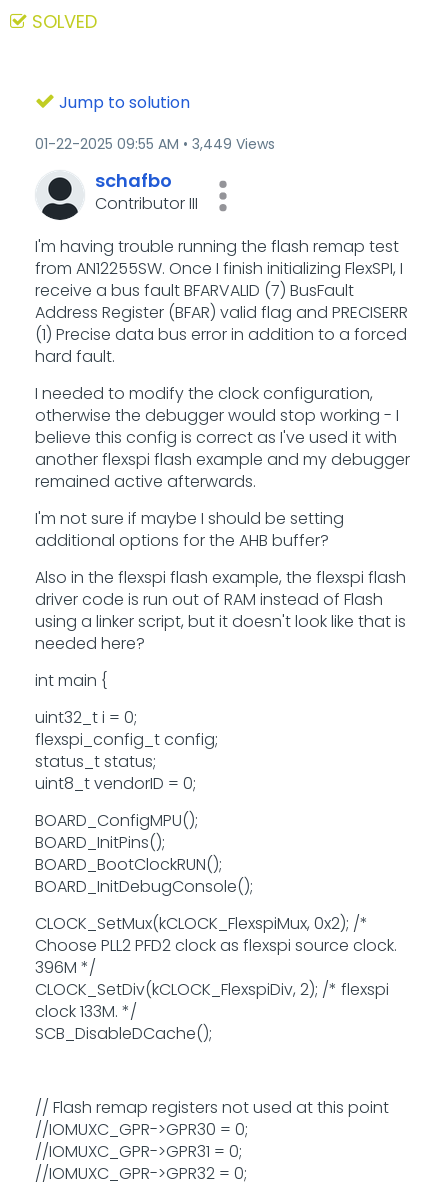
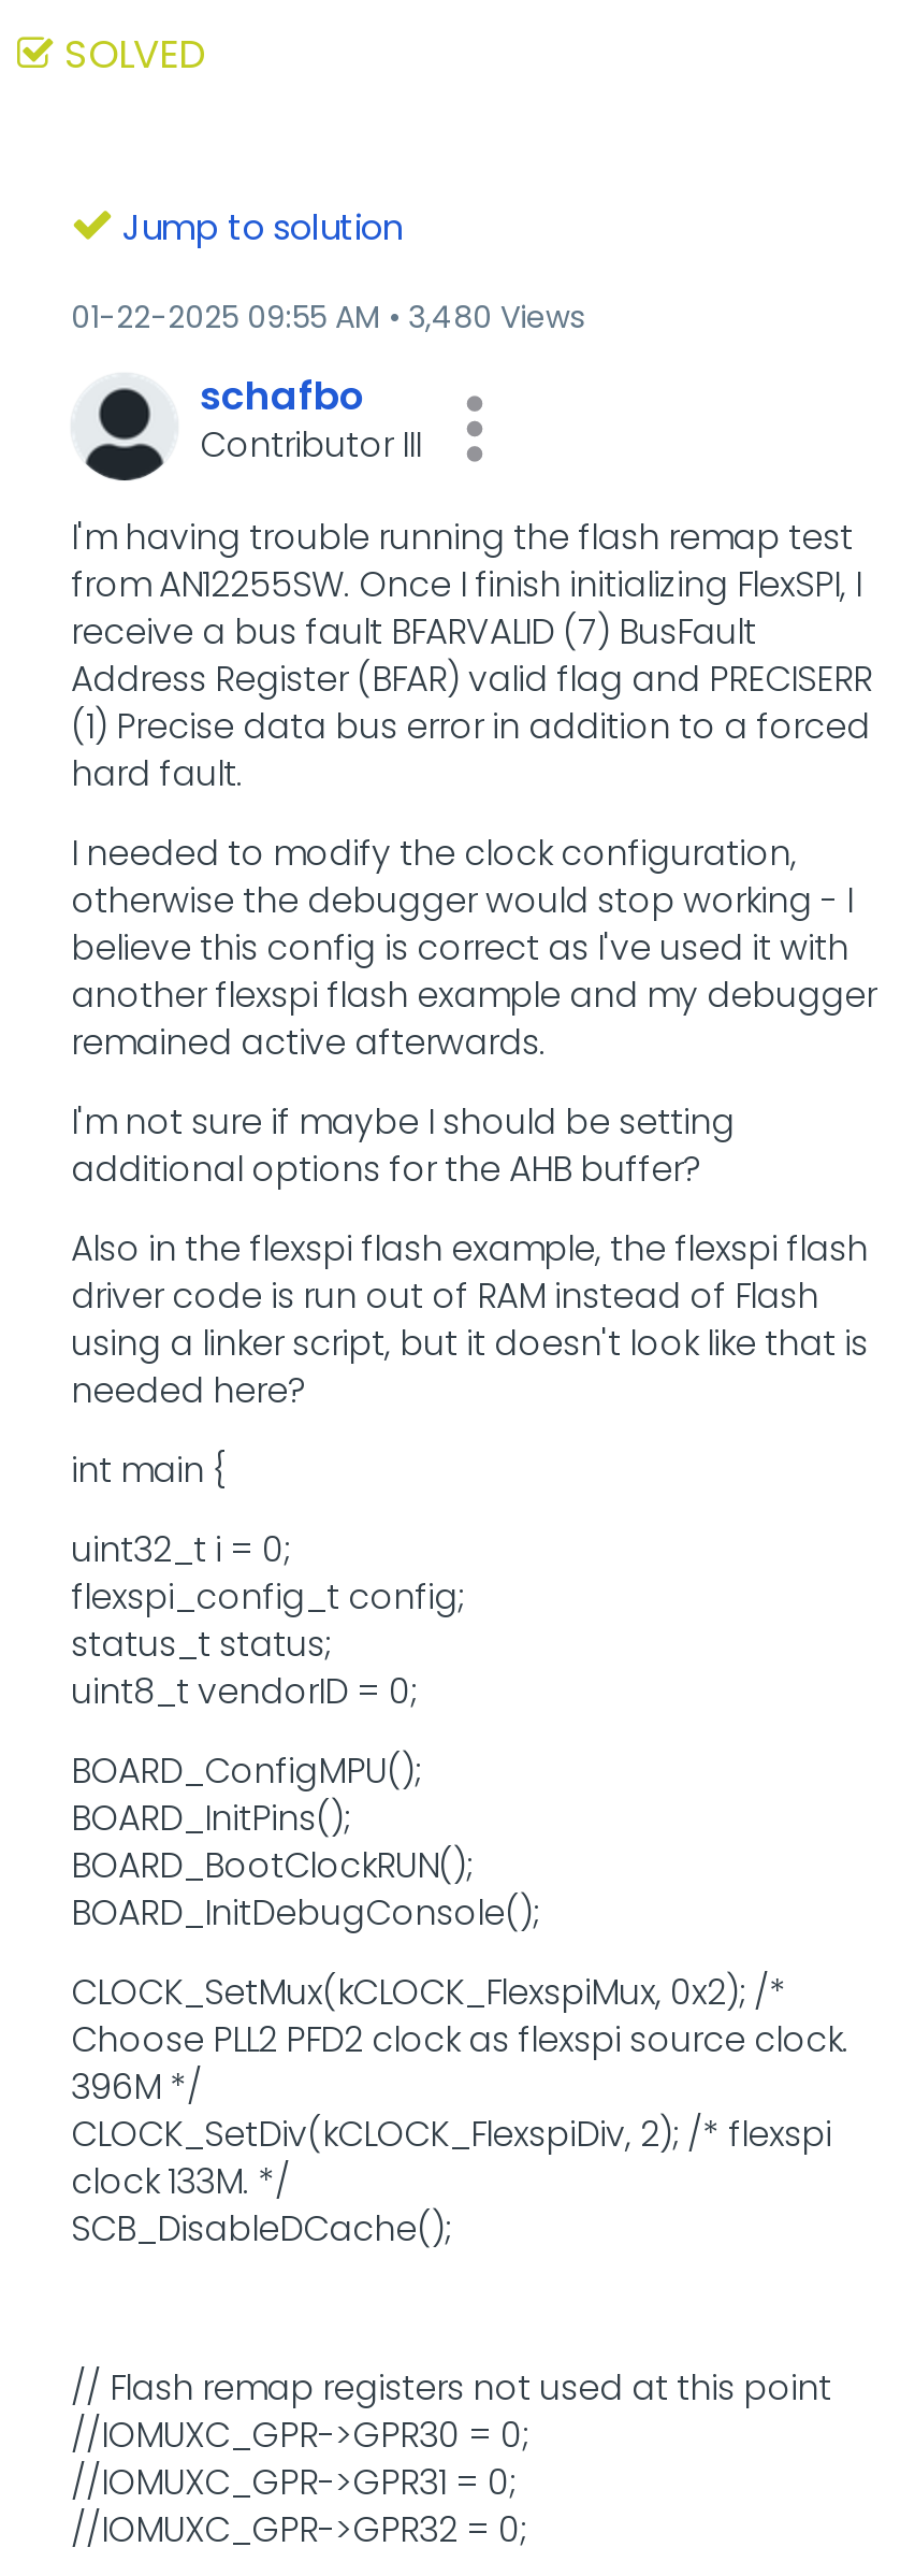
- 01-22-2025 09:55 AM 3,449 Views
+ 01-22-2025 09:55 AM 3,480 Views
